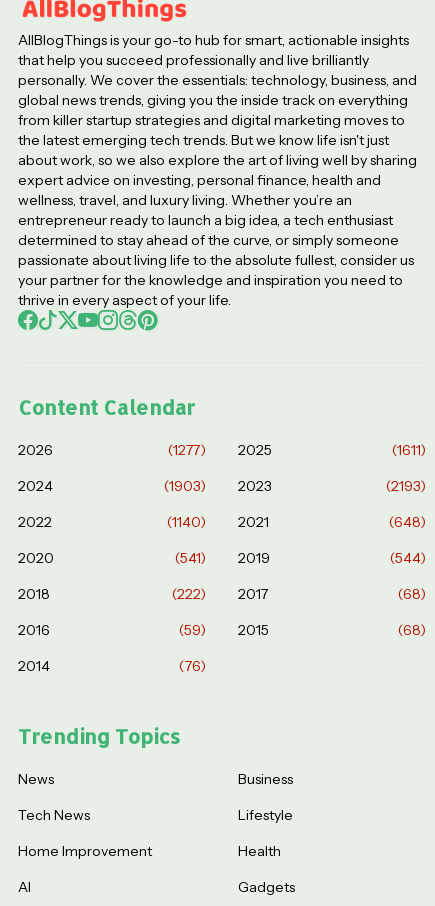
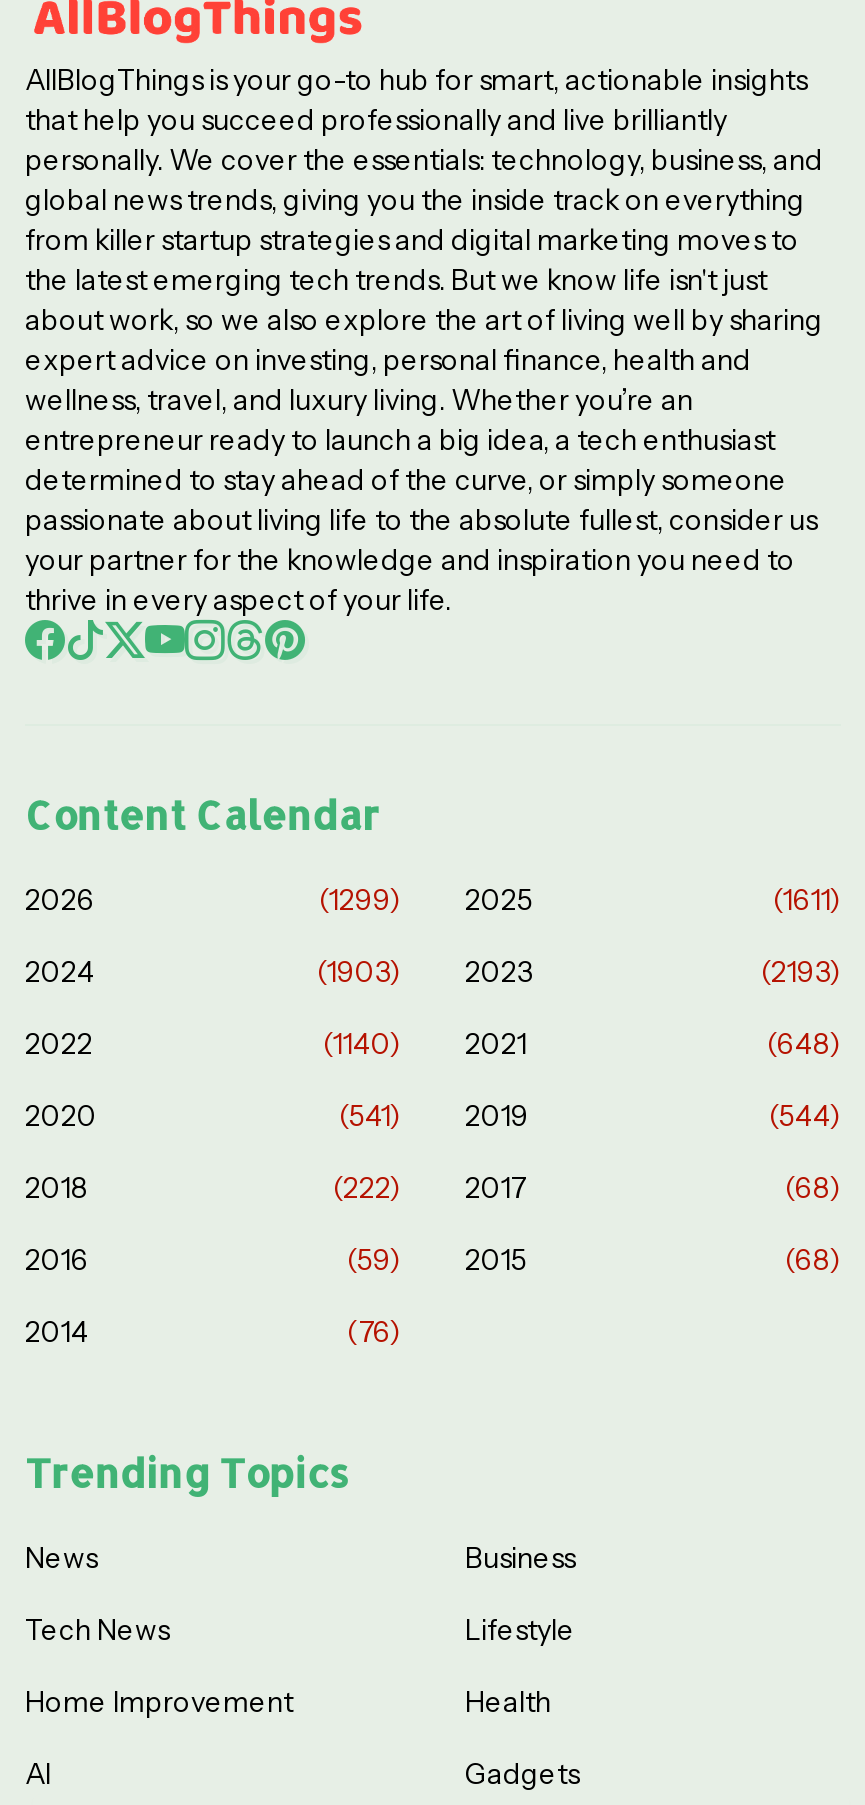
- (1277) 2025
+ (1299) 2025
